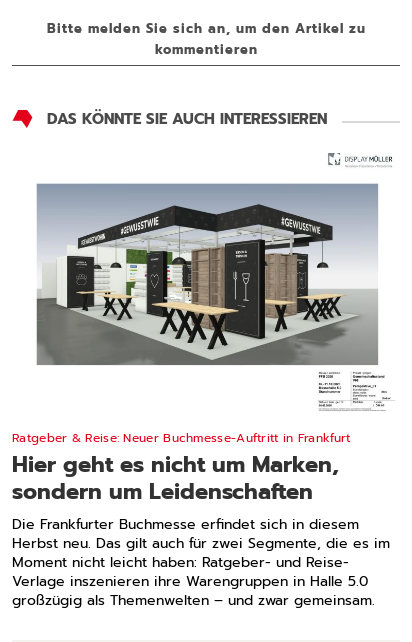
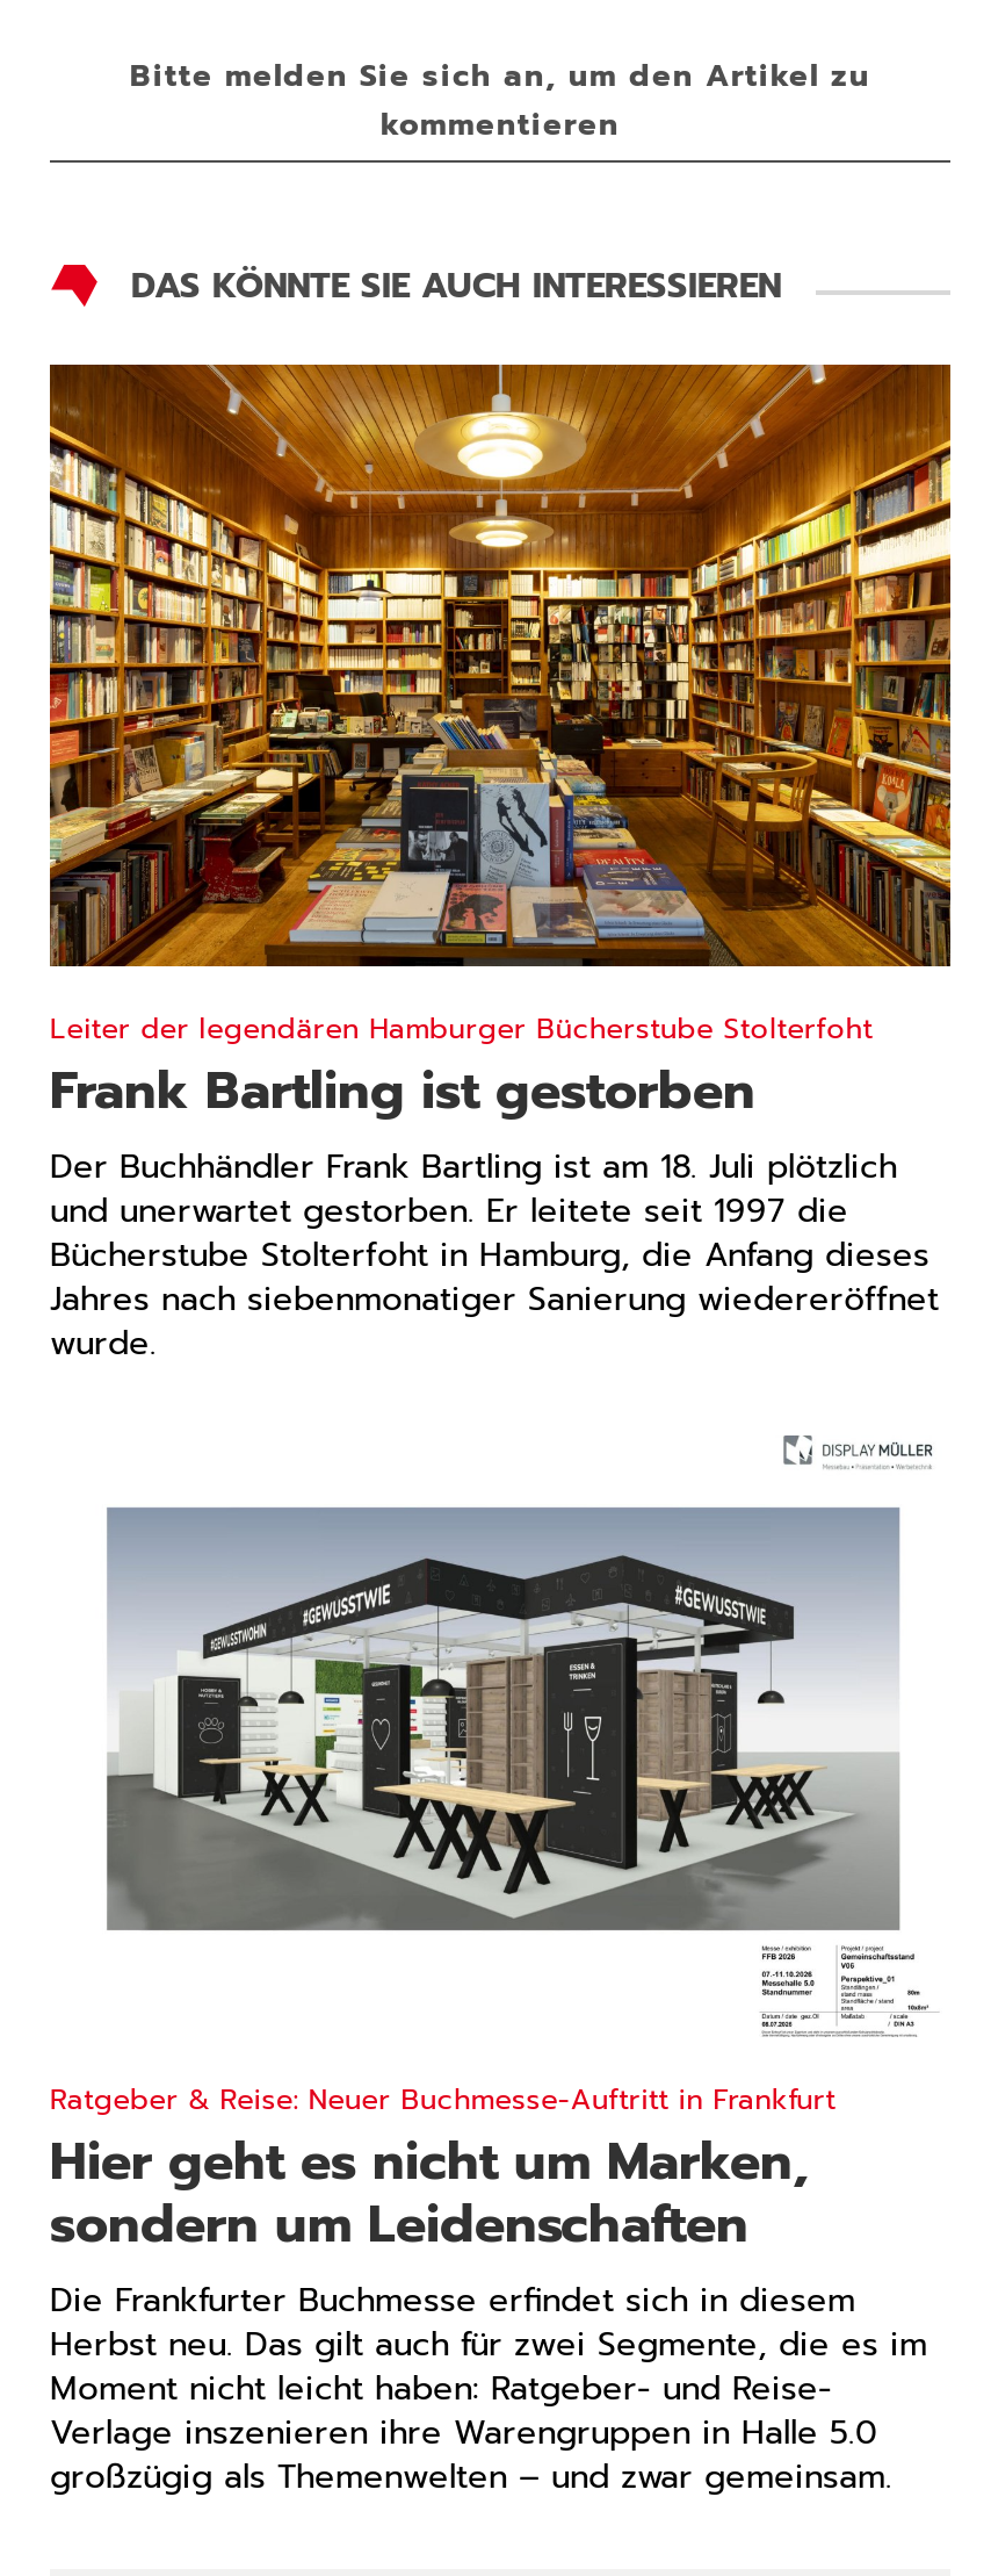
+ [image]
+ Leiter der legendären Hamburger Bücherstube Stolterfoht
+ Frank Bartling ist gestorben
+ Der Buchhändler Frank Bartling ist am 18. Juli plötzlich
+ und unerwartet gestorben. Er leitete seit 1997 die
+ Bücherstube Stolterfoht in Hamburg, die Anfang dieses
+ Jahres nach siebenmonatiger Sanierung wiedereröffnet
+ wurde.
